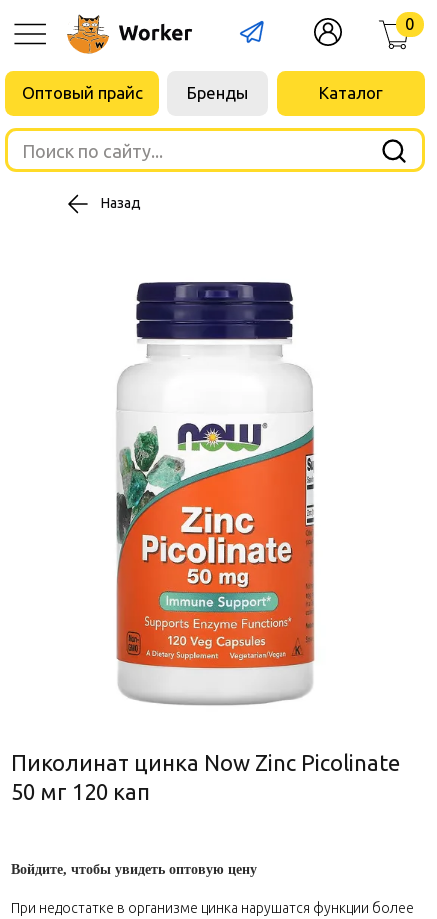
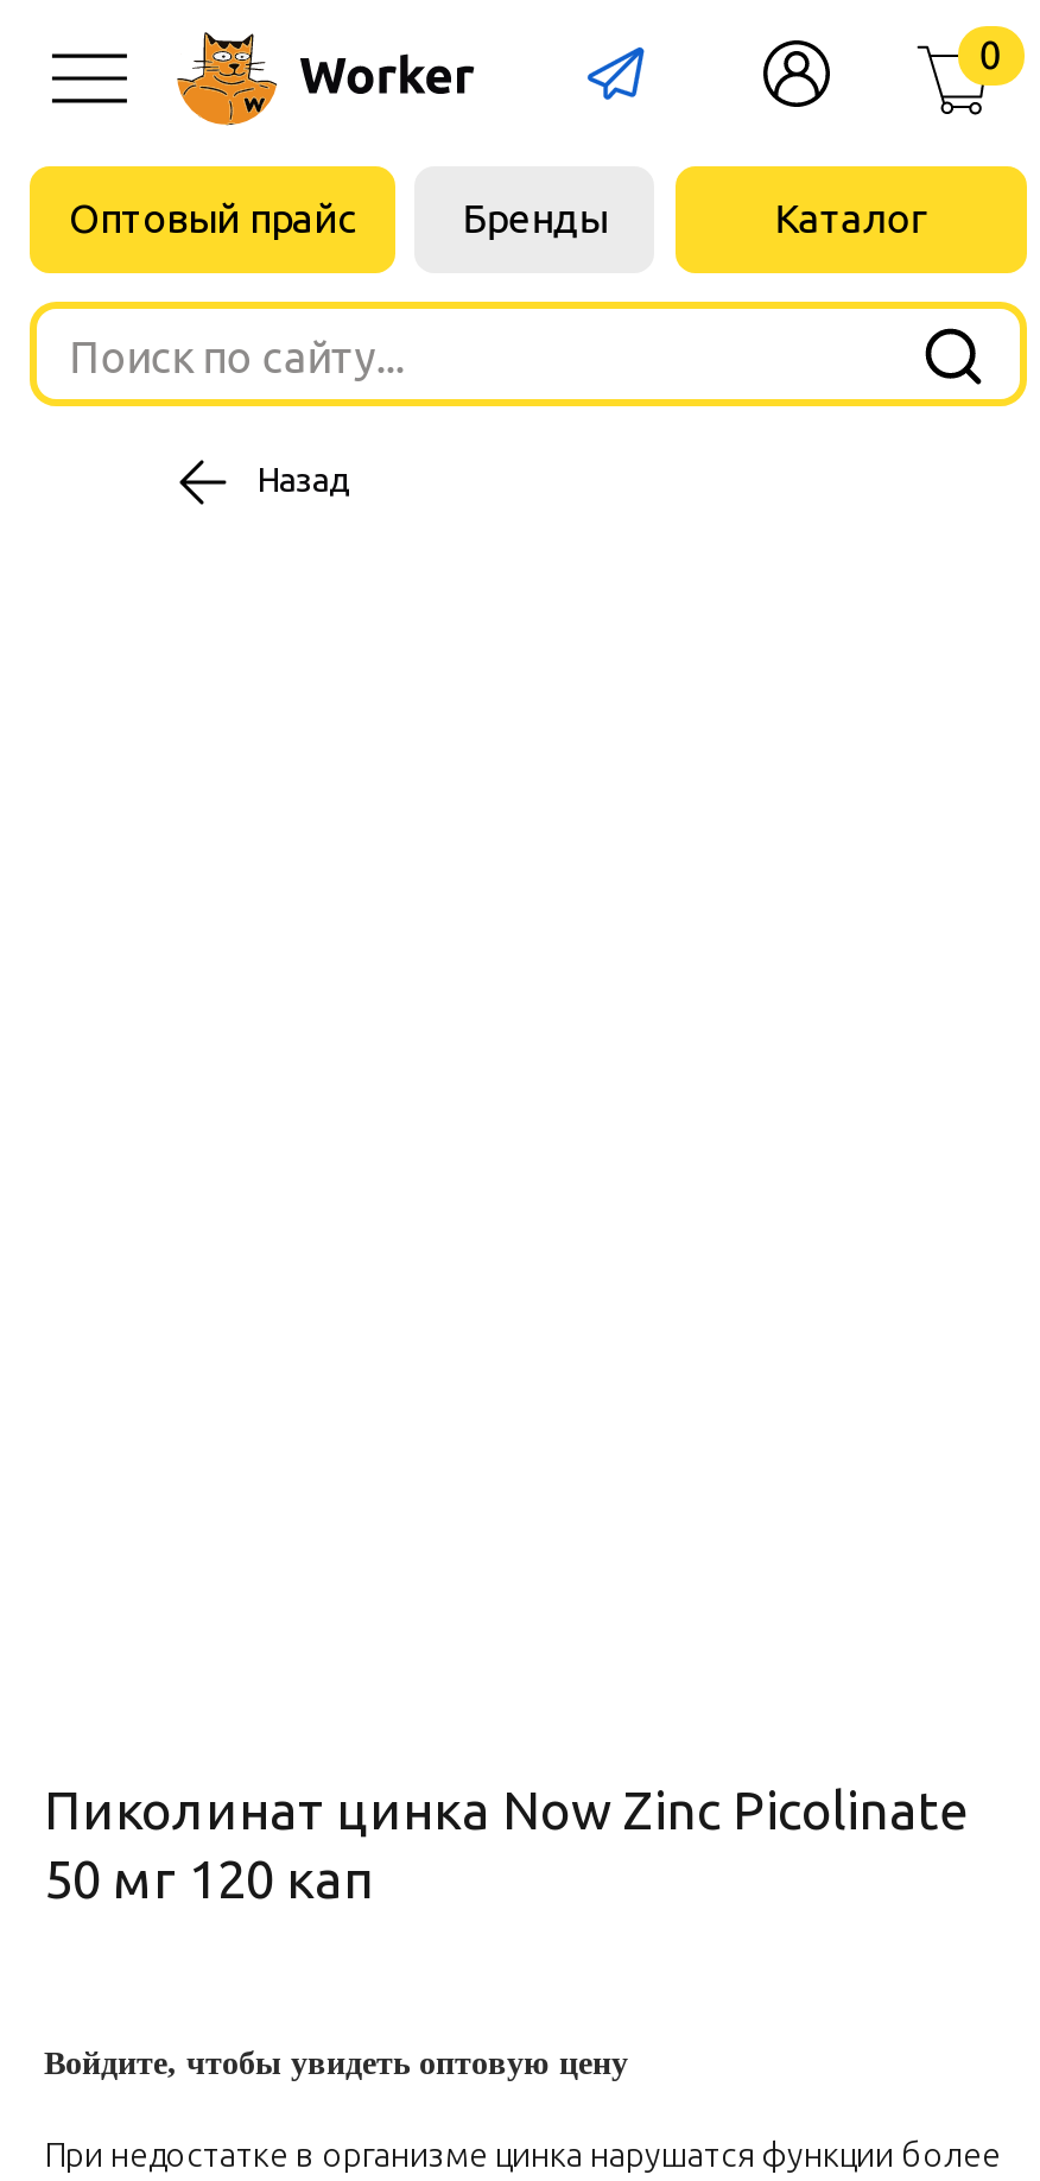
- [image]
